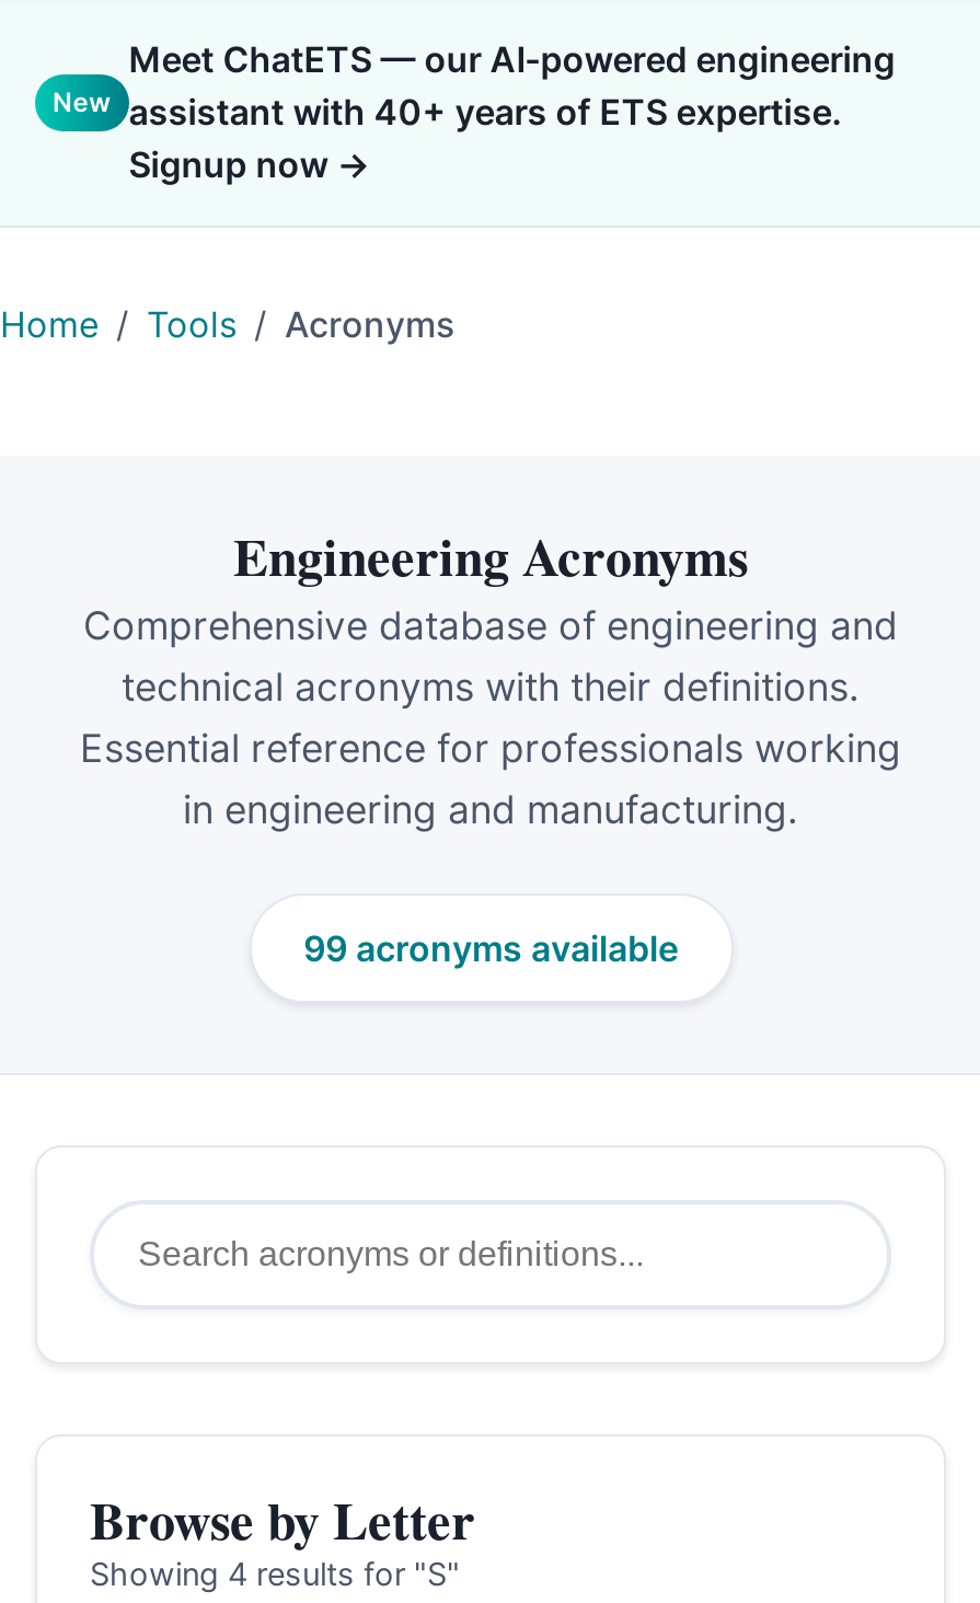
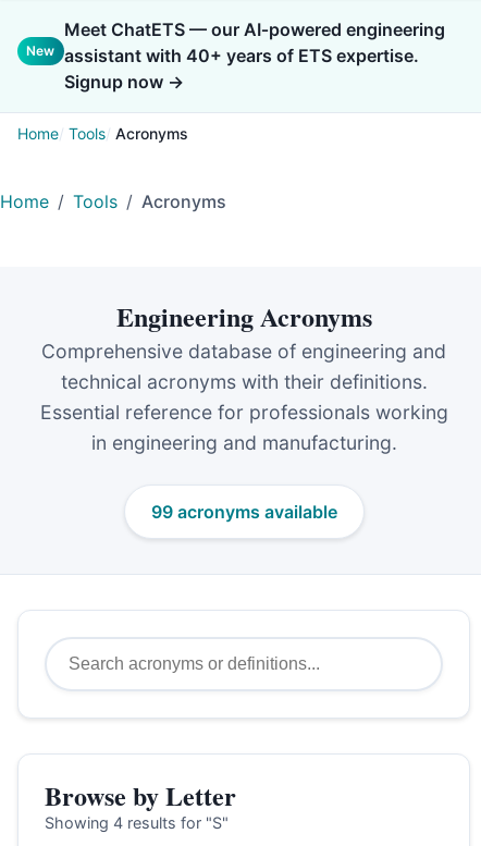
+ Home Tools Acronyms
